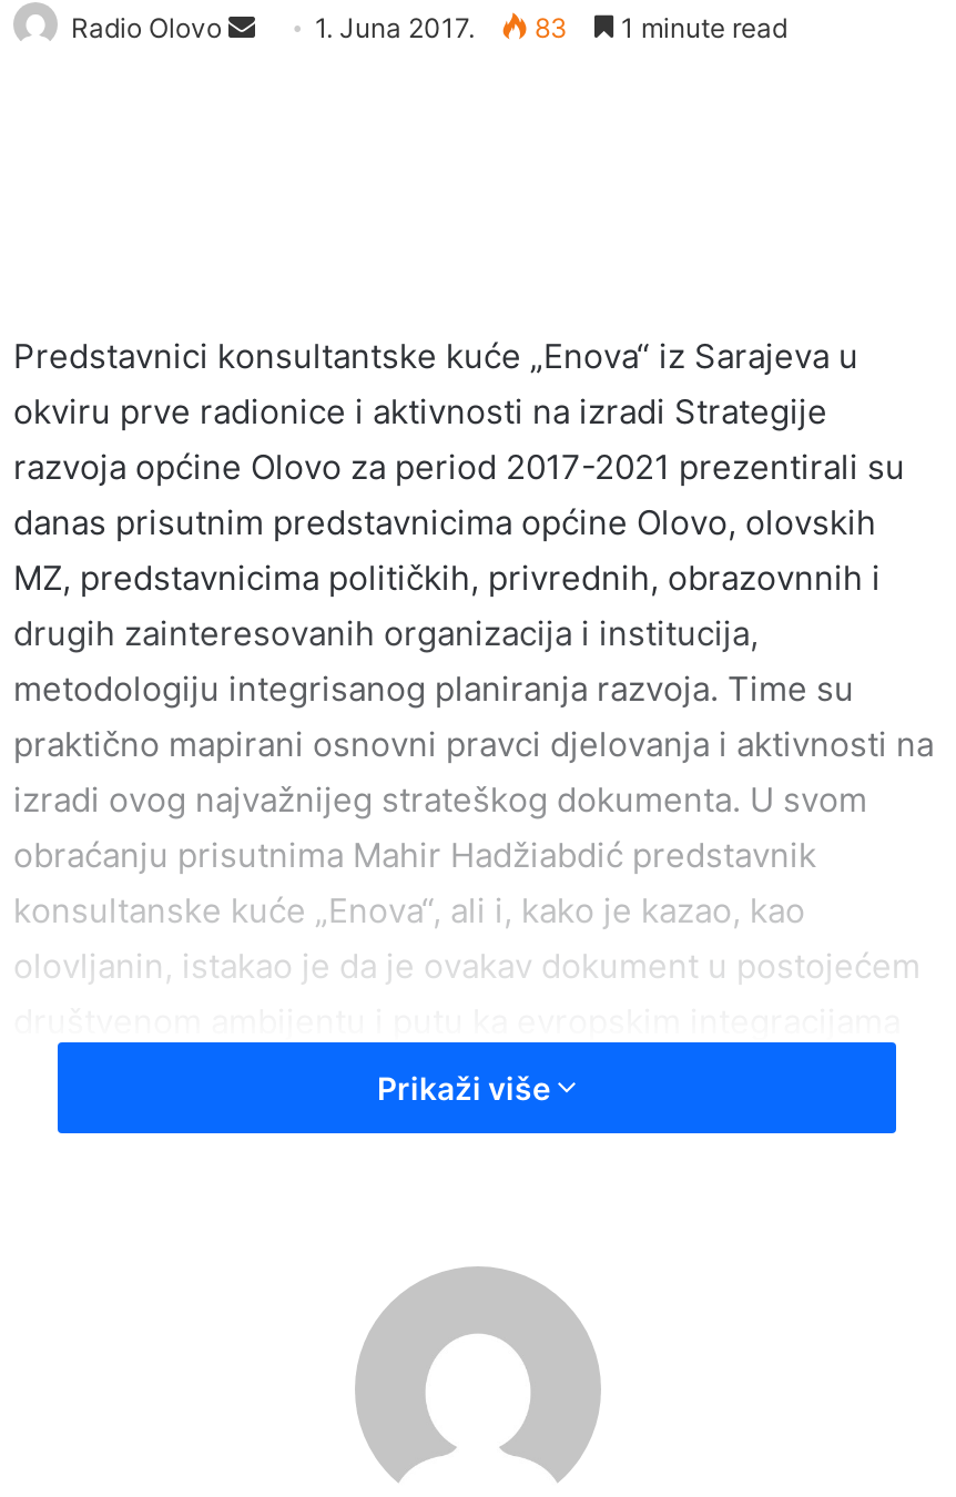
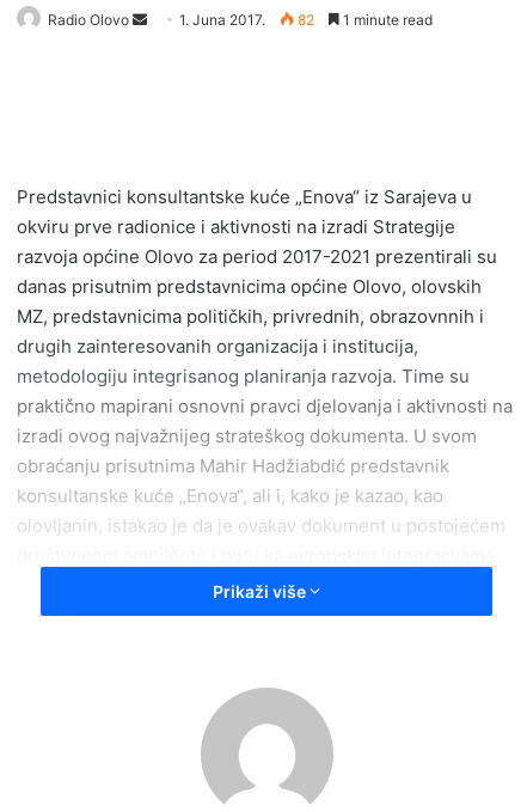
- 83
+ 82
